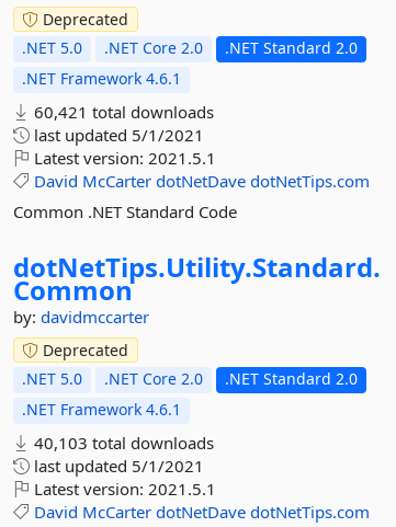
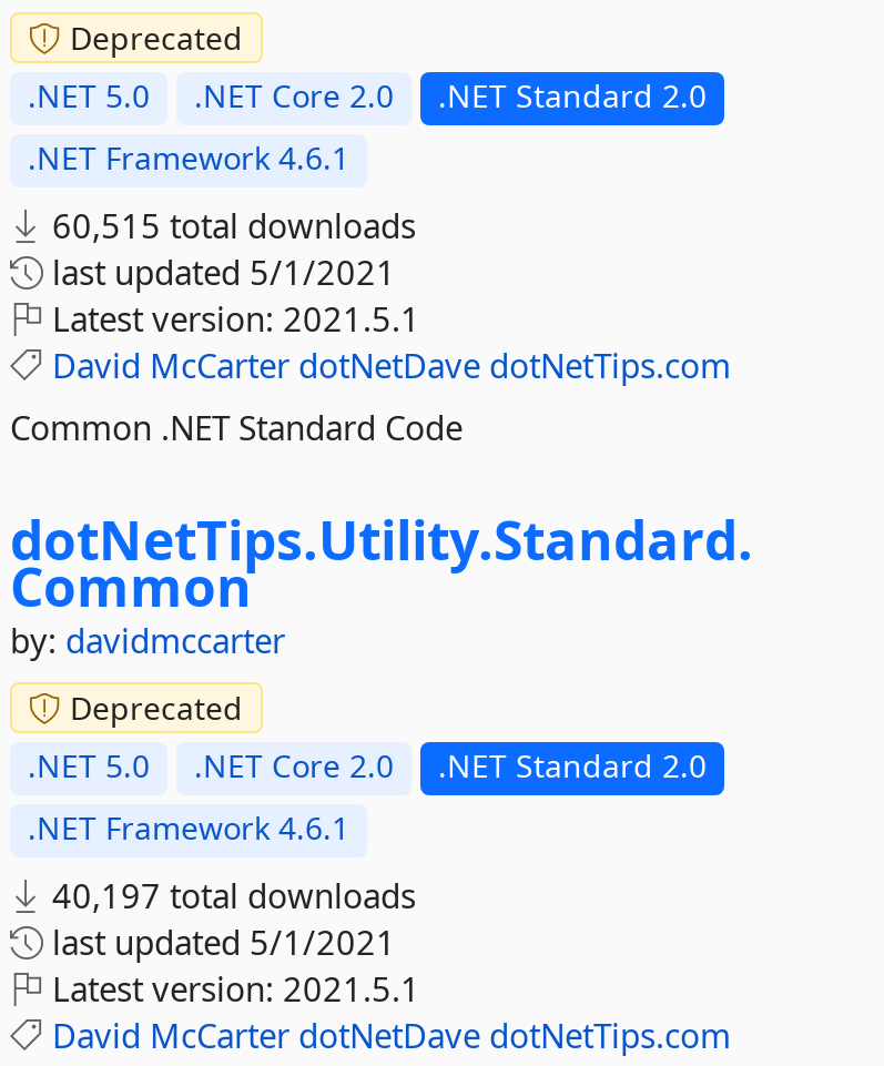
- 60,421 total downloads
+ 60,515 total downloads

- 40,103 total downloads
+ 40,197 total downloads
